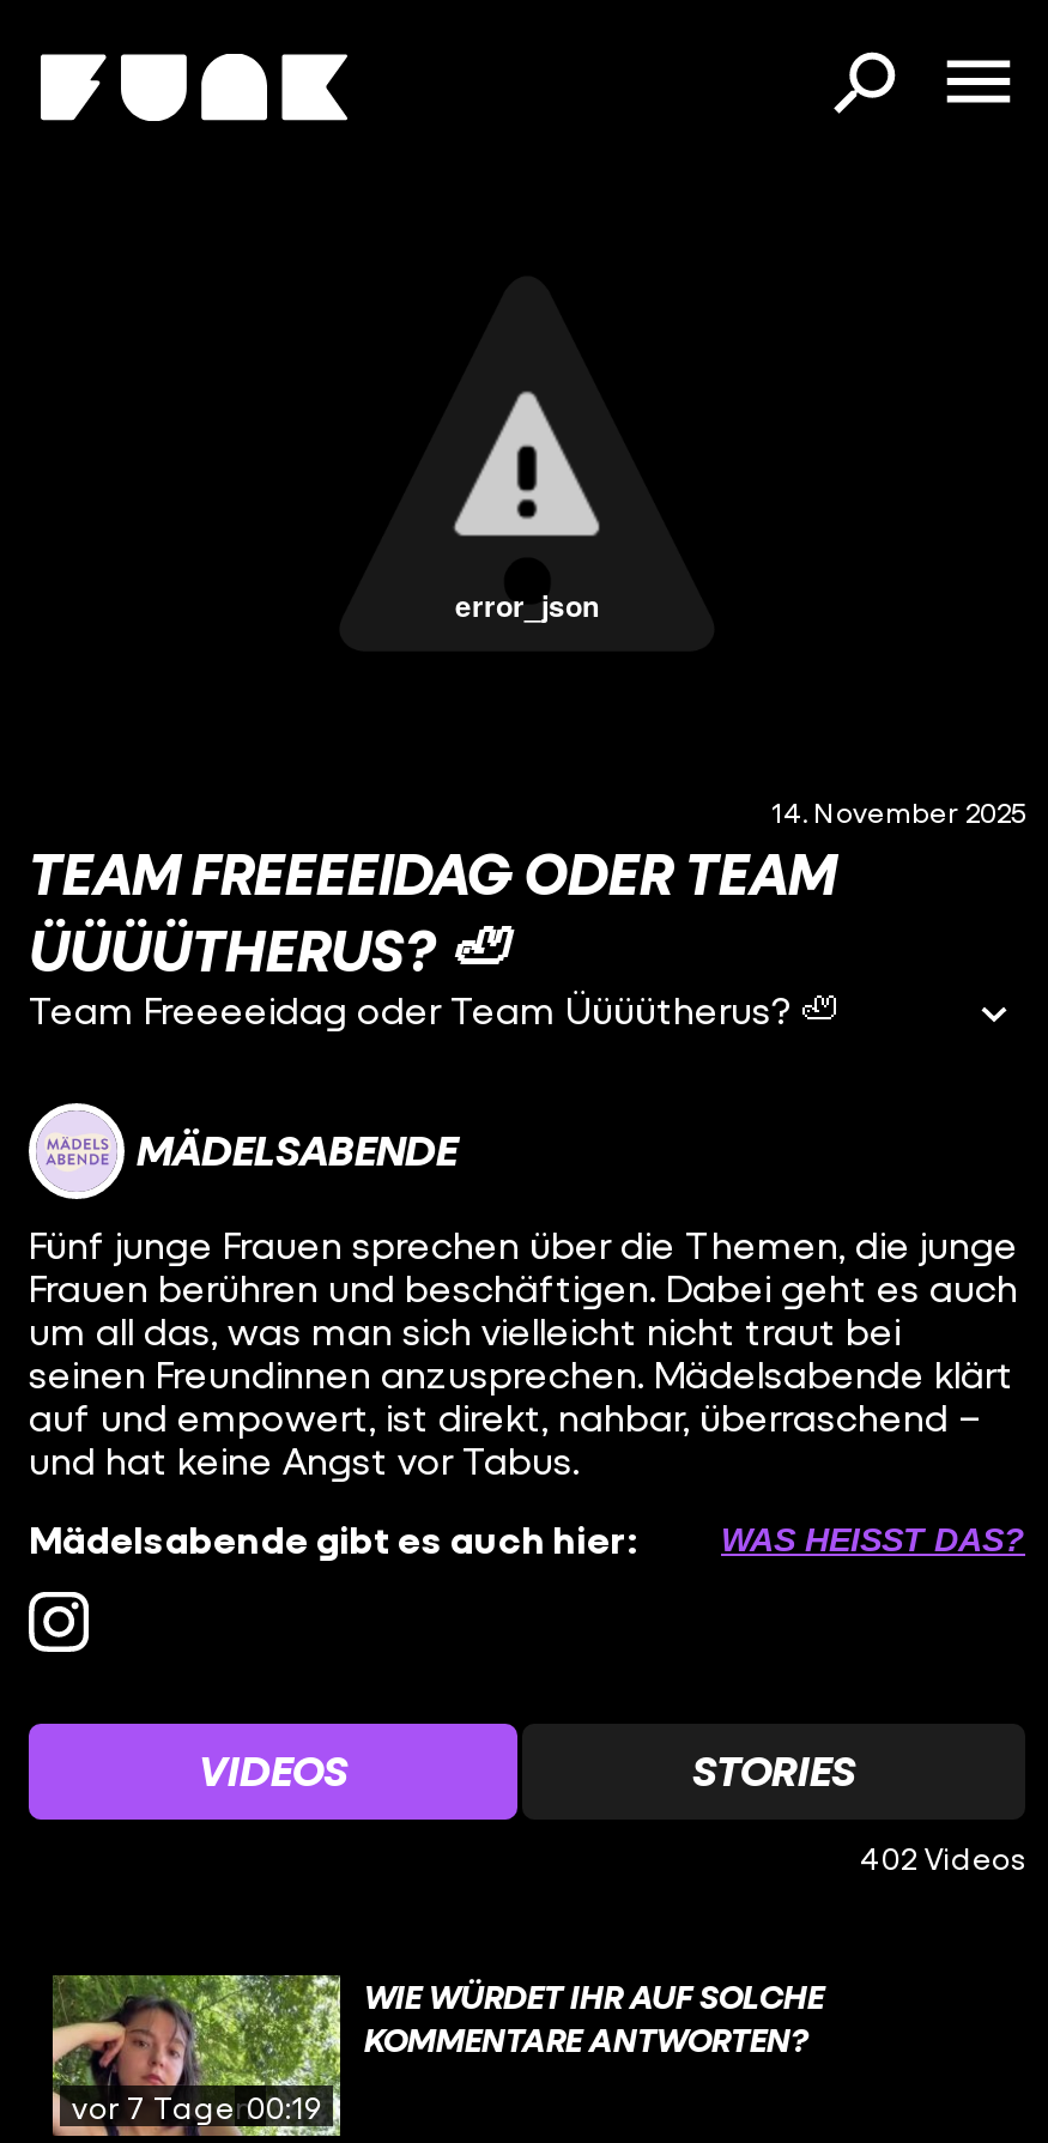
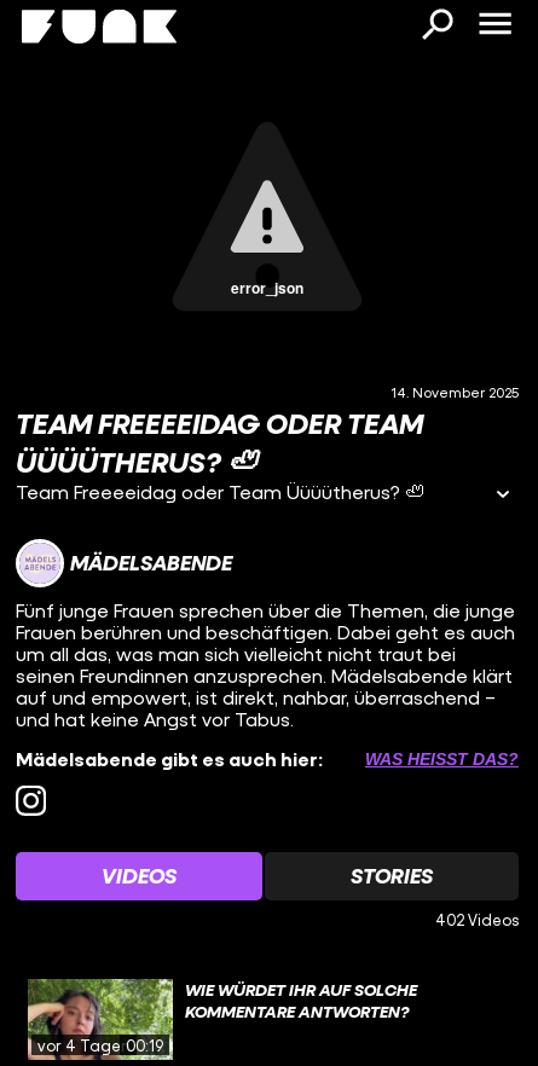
- vor 7 Tagen 00:19
+ vor 4 Tagen 00:19
